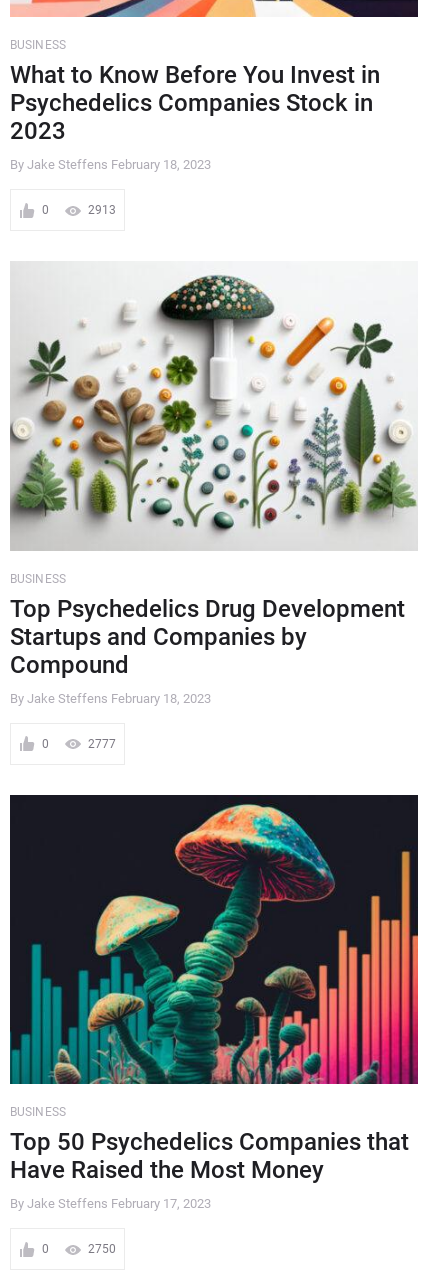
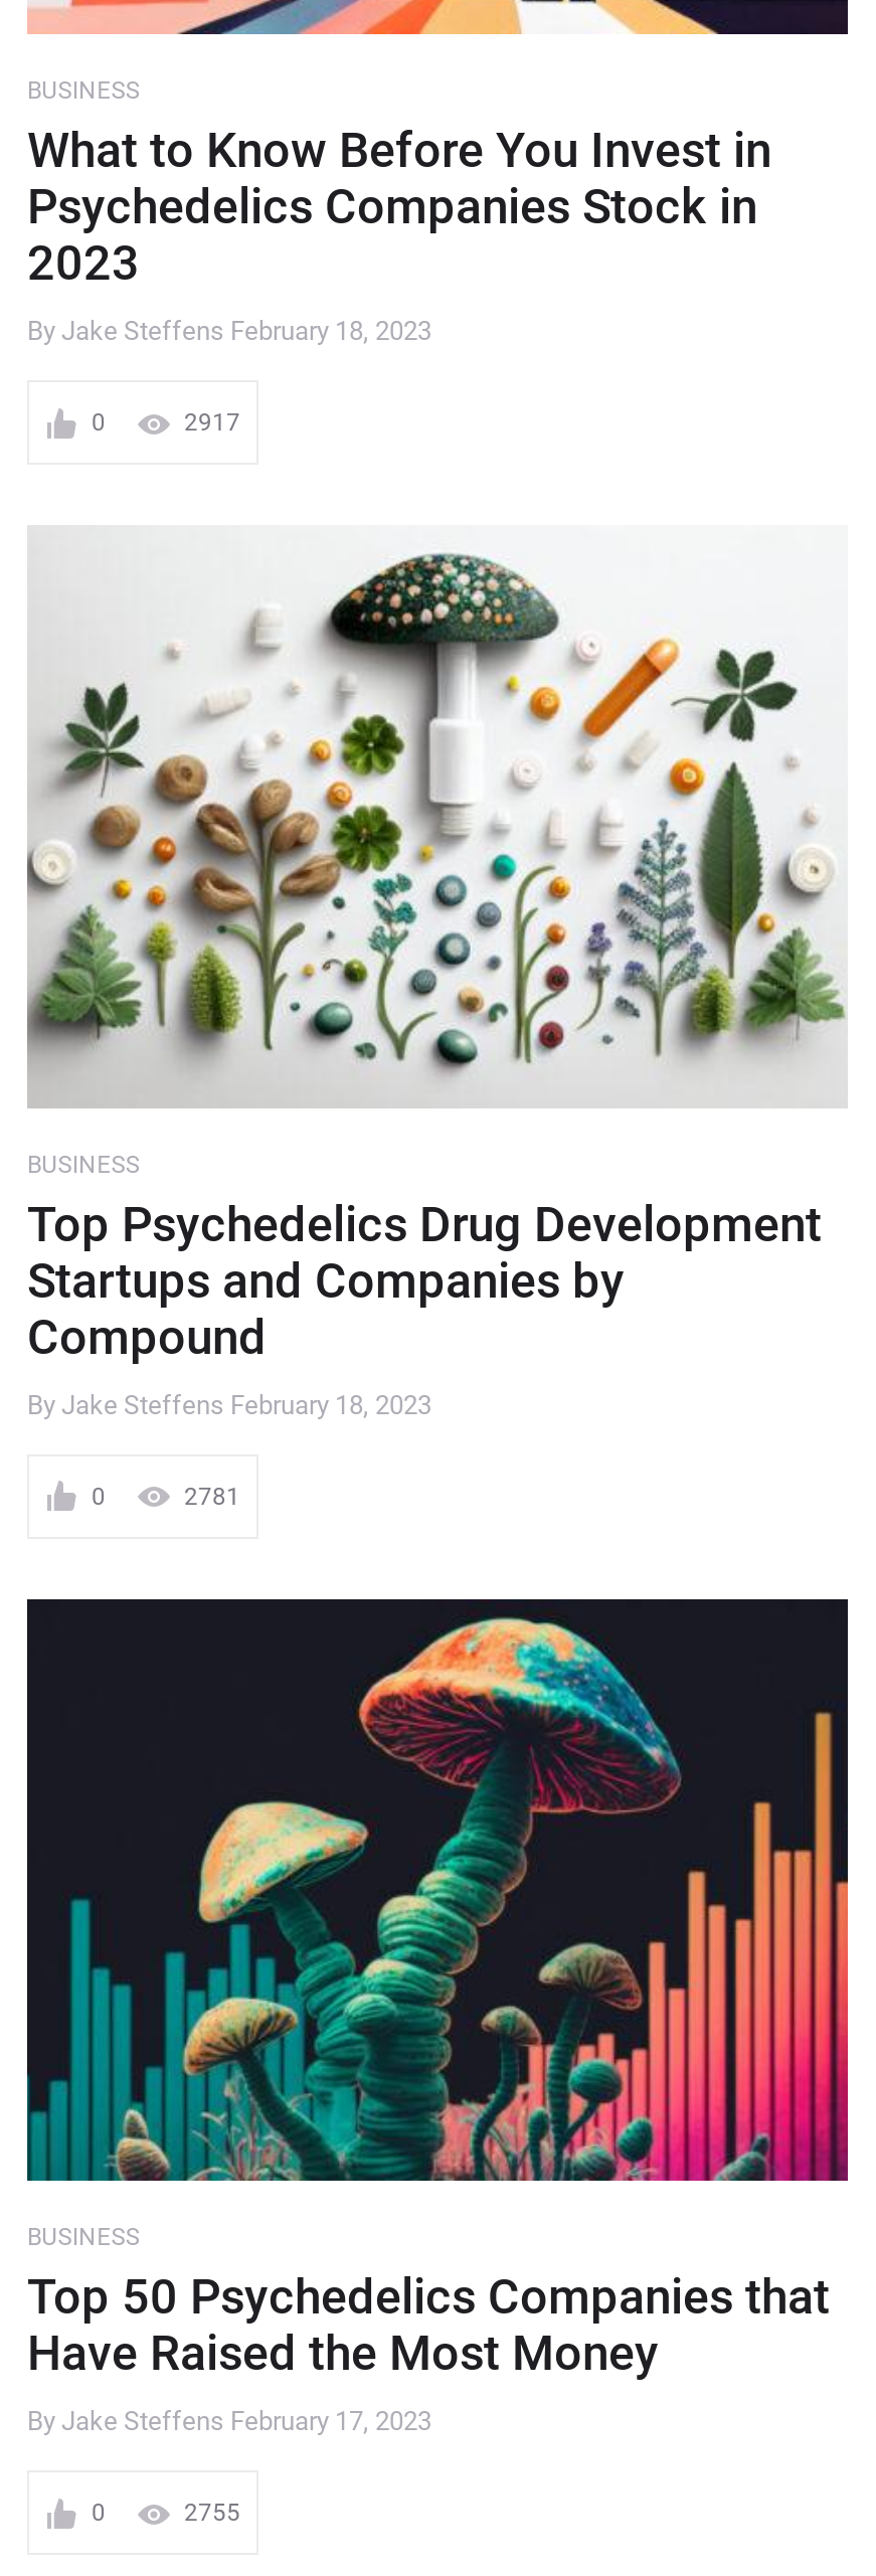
- 2913
+ 2917

- 2777
+ 2781

- 2750
+ 2755
